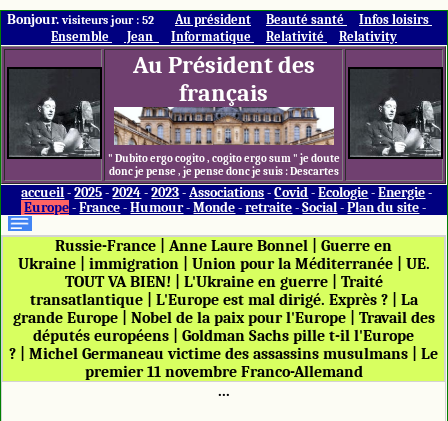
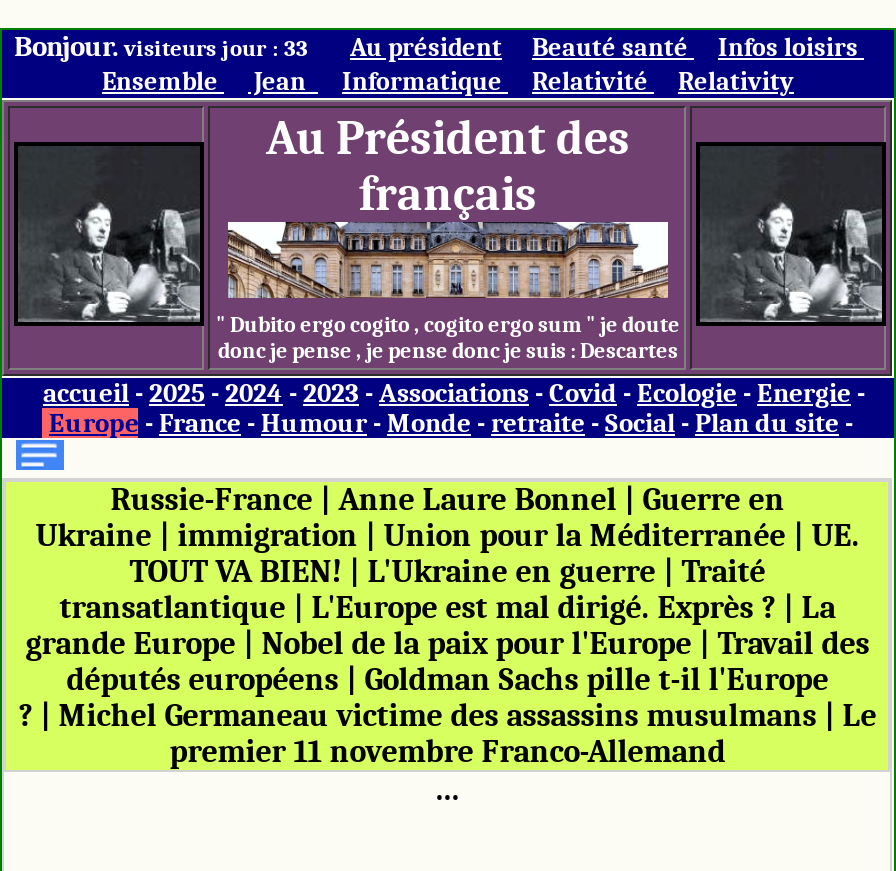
- Bonjour. visiteurs jour : 52
+ Bonjour. visiteurs jour : 33
